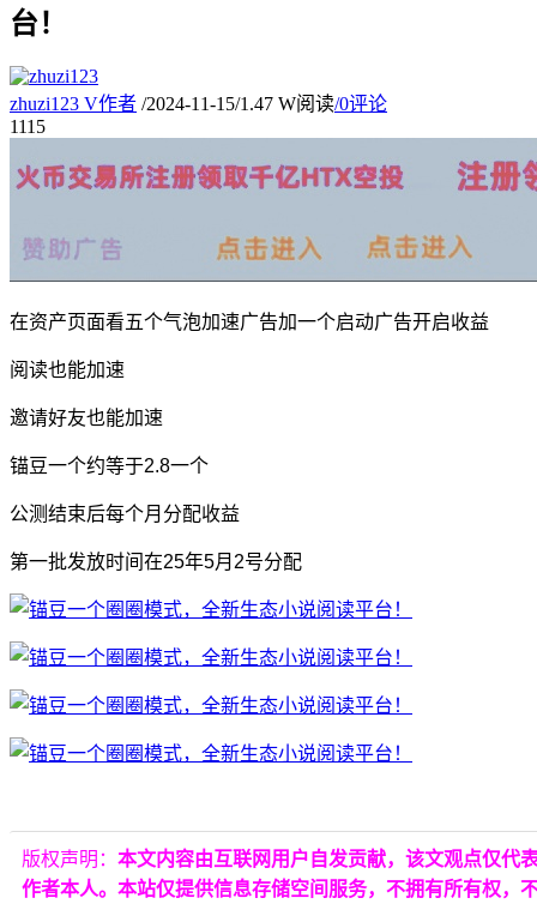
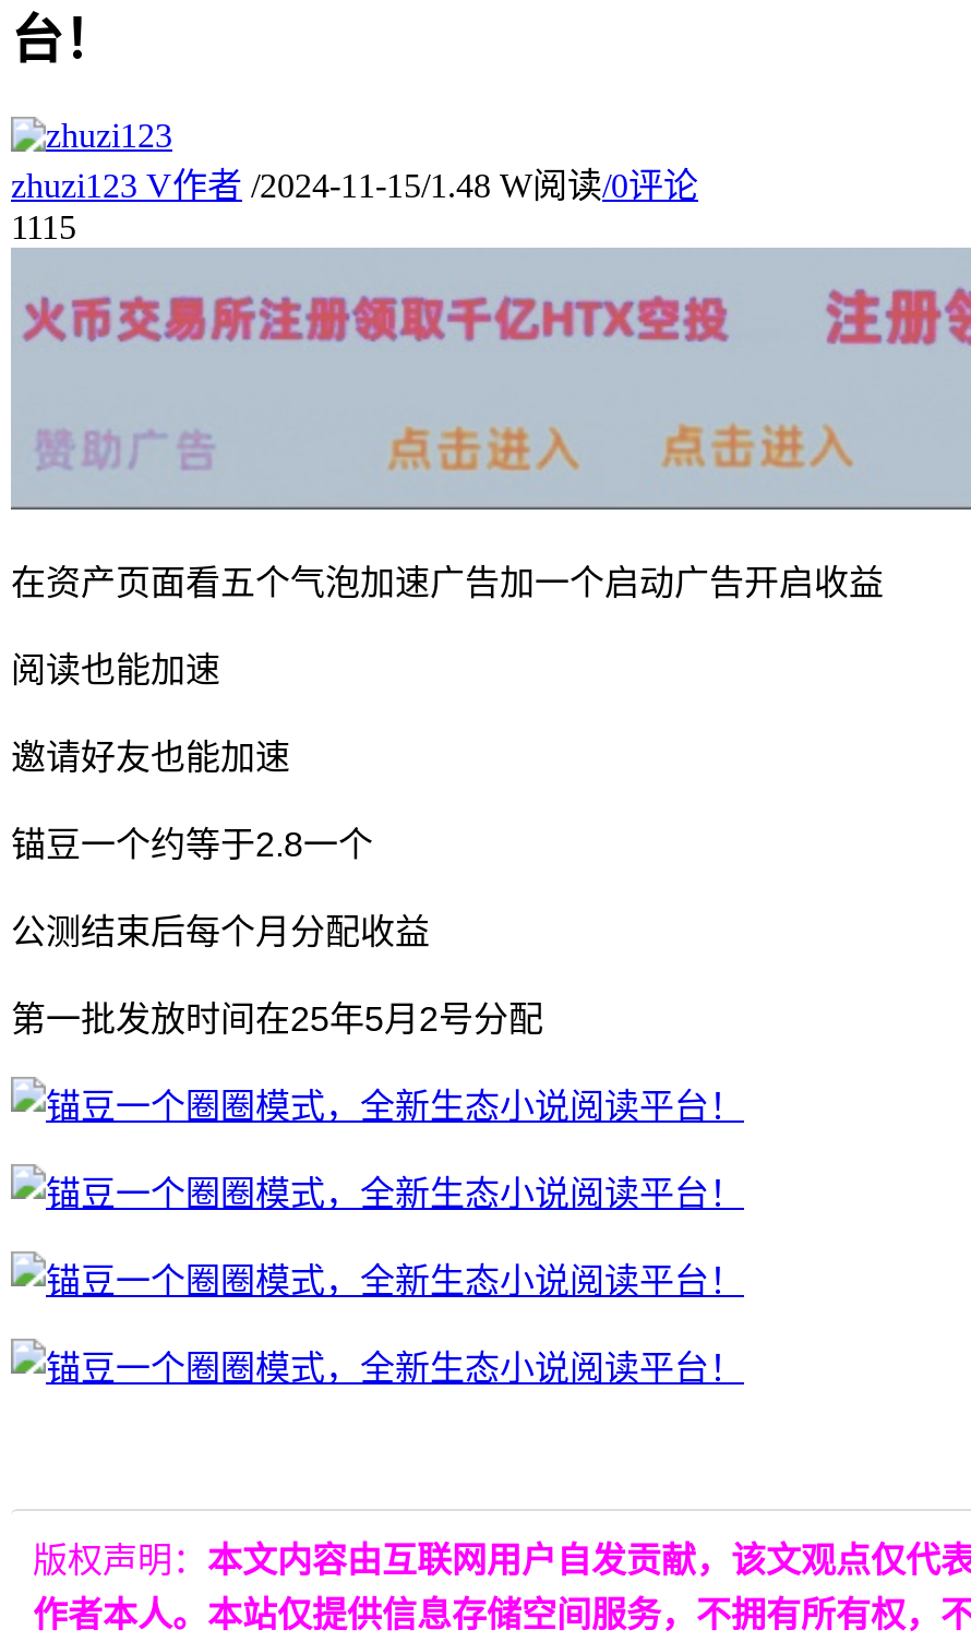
- zhuzi123 V作者 / 2024-11-15/1.47 W阅读/0评论
+ zhuzi123 V作者 / 2024-11-15/1.48 W阅读/0评论
